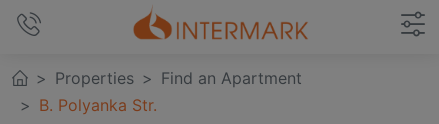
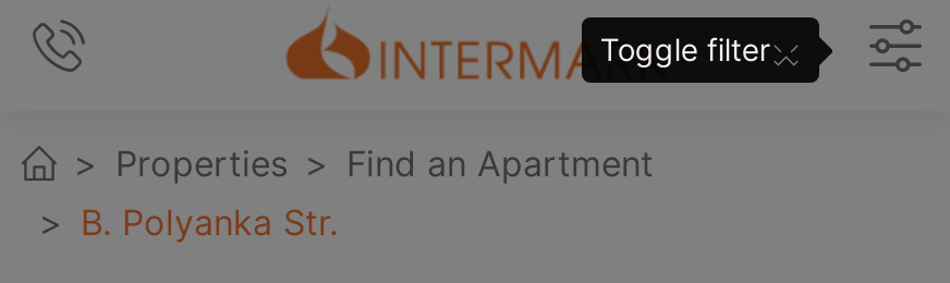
+ Toggle filter×
